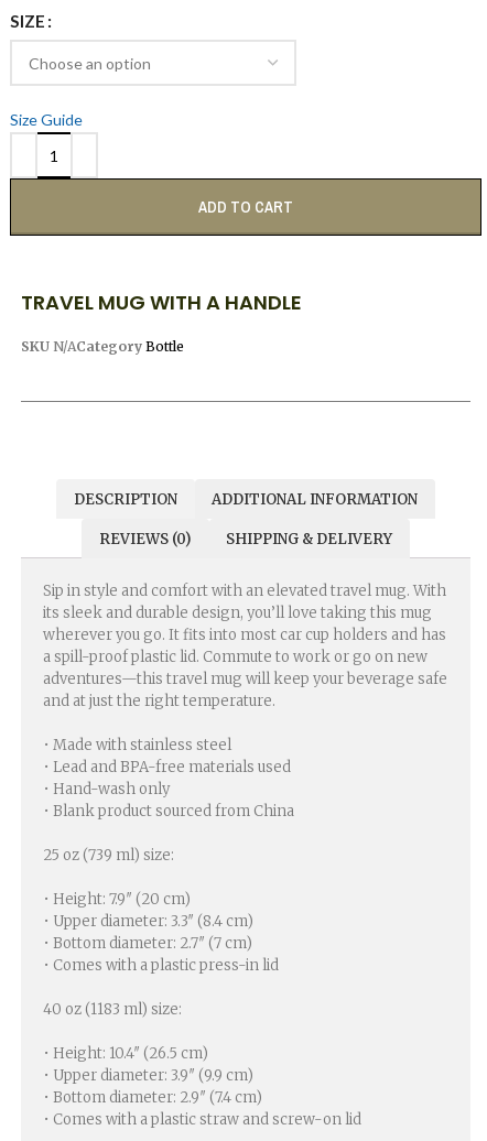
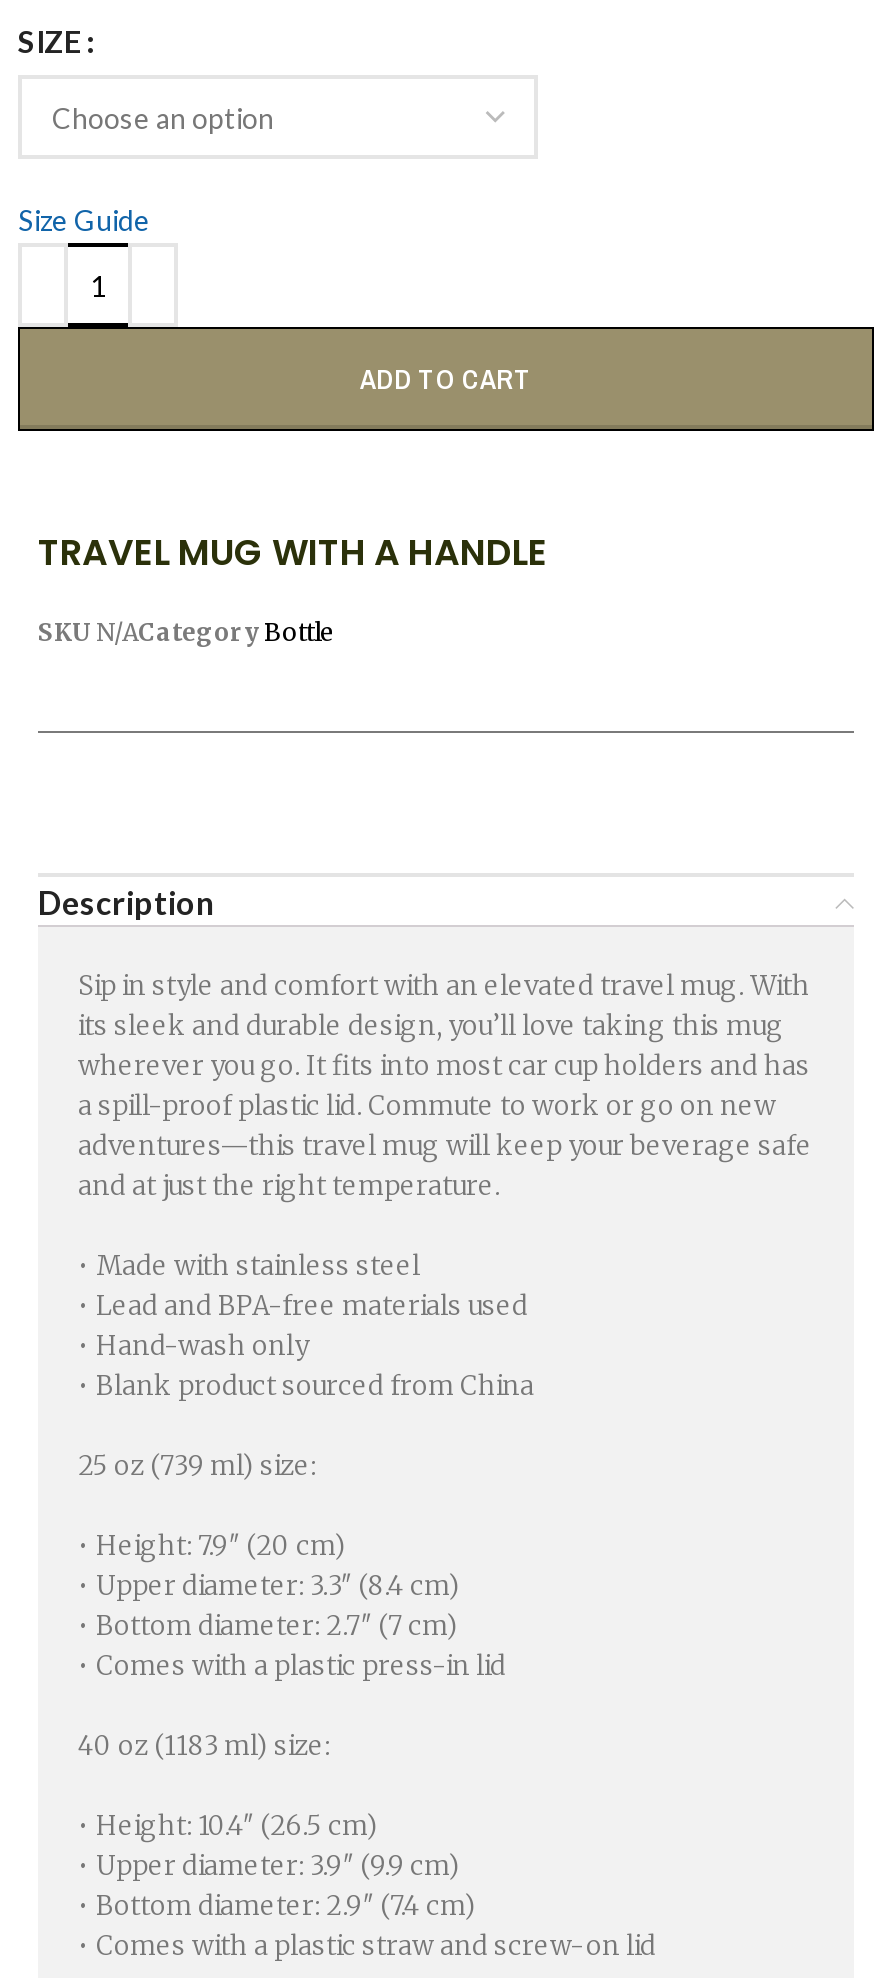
- DESCRIPTION
- ADDITIONAL INFORMATION
- REVIEWS (0)
- SHIPPING & DELIVERY
+ Description
